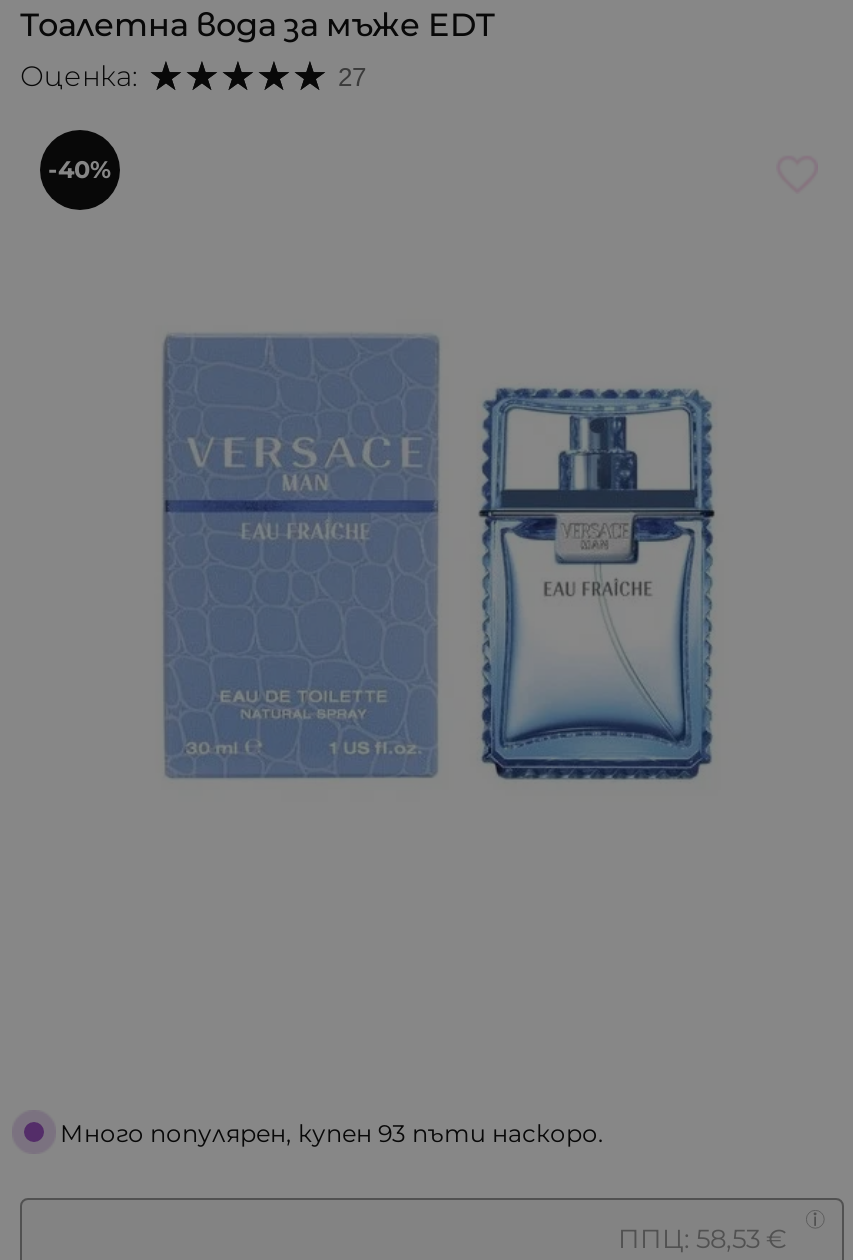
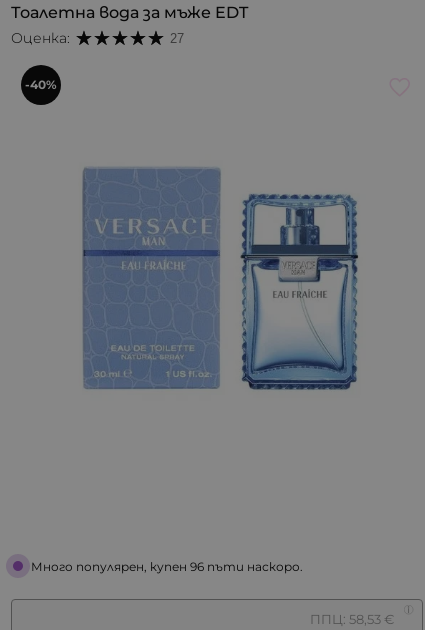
- Много популярен, купен 93 пъти наскоро.
+ Много популярен, купен 96 пъти наскоро.
